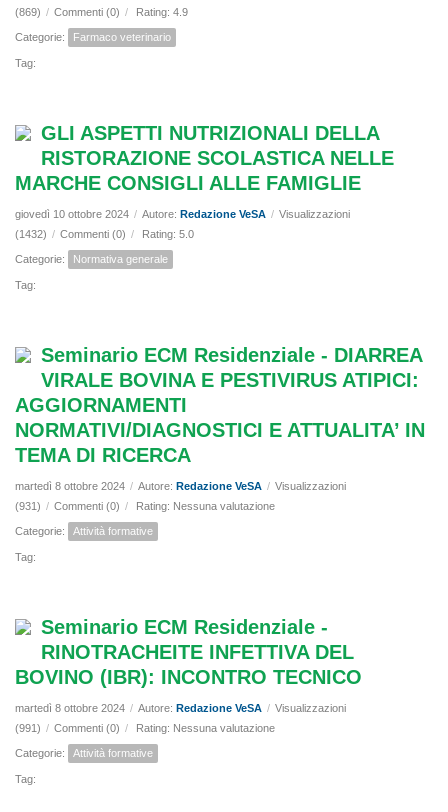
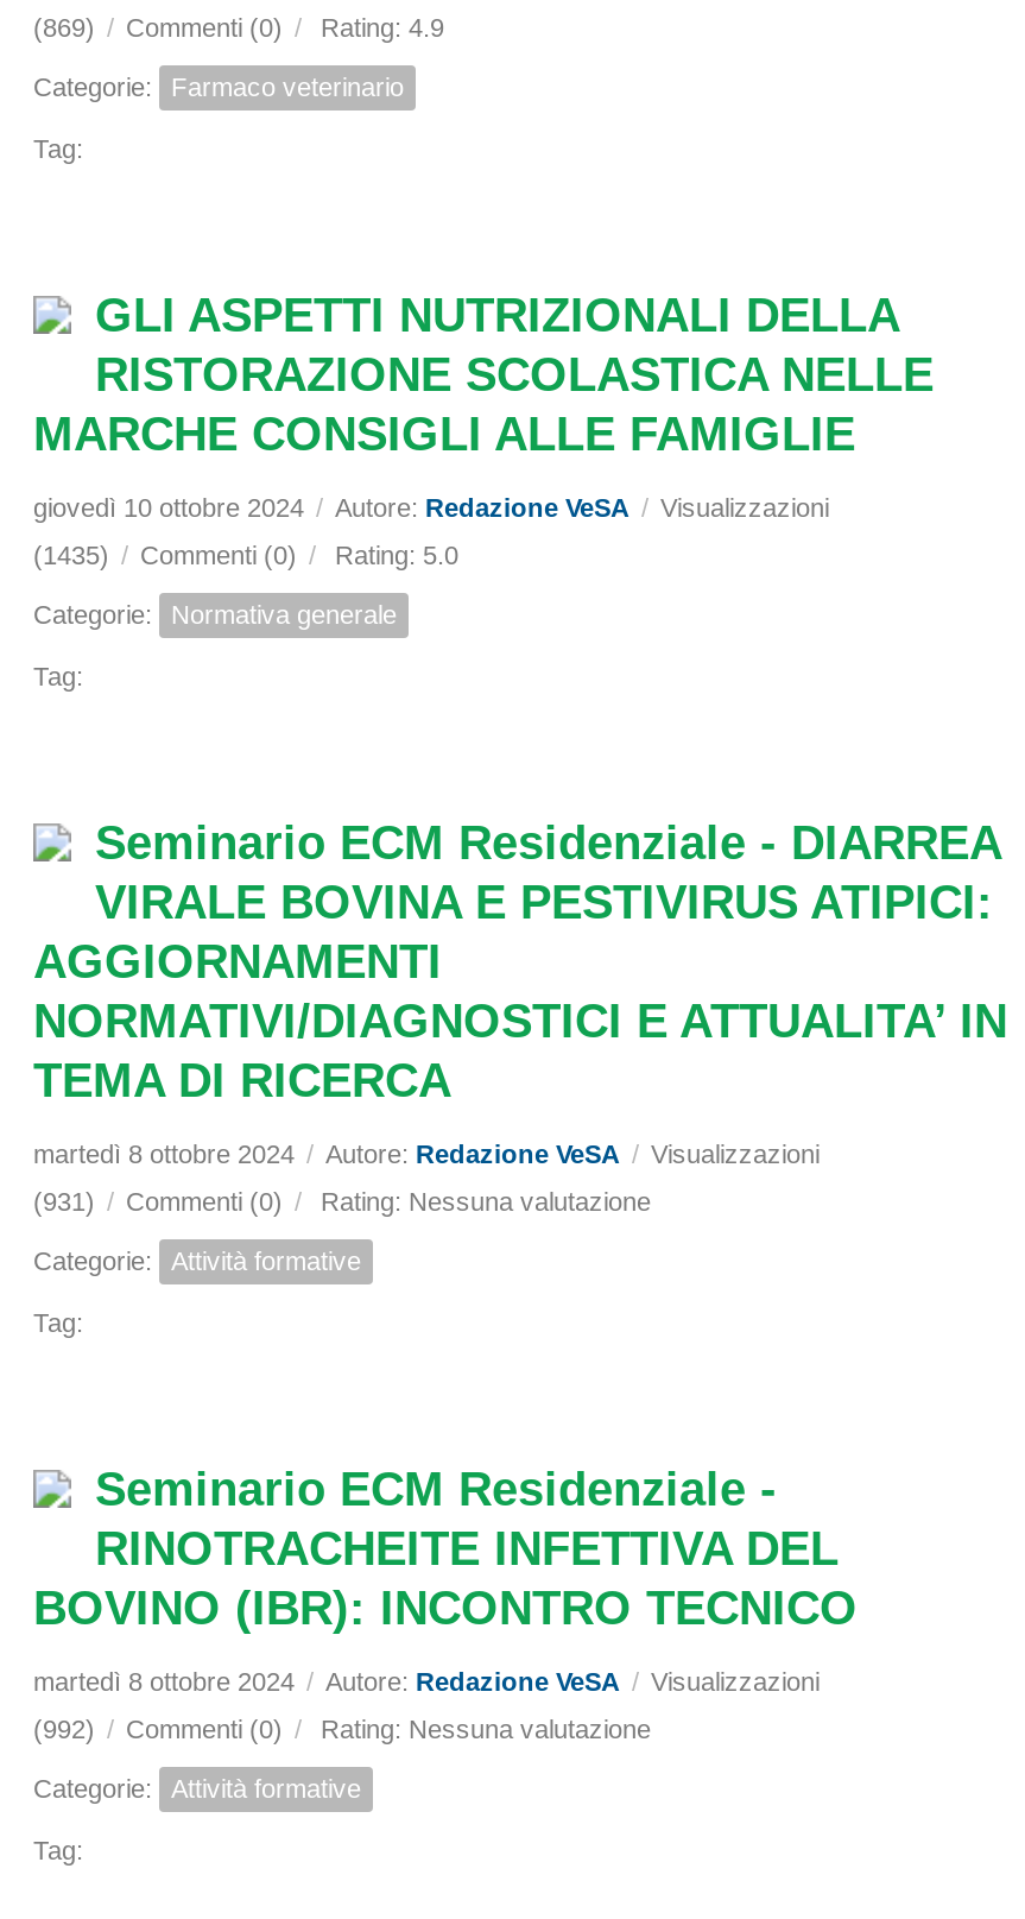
- (1432) / Commenti (0) / Rating: 5.0
+ (1435) / Commenti (0) / Rating: 5.0

- (991) / Commenti (0) / Rating: Nessuna valutazione
+ (992) / Commenti (0) / Rating: Nessuna valutazione
